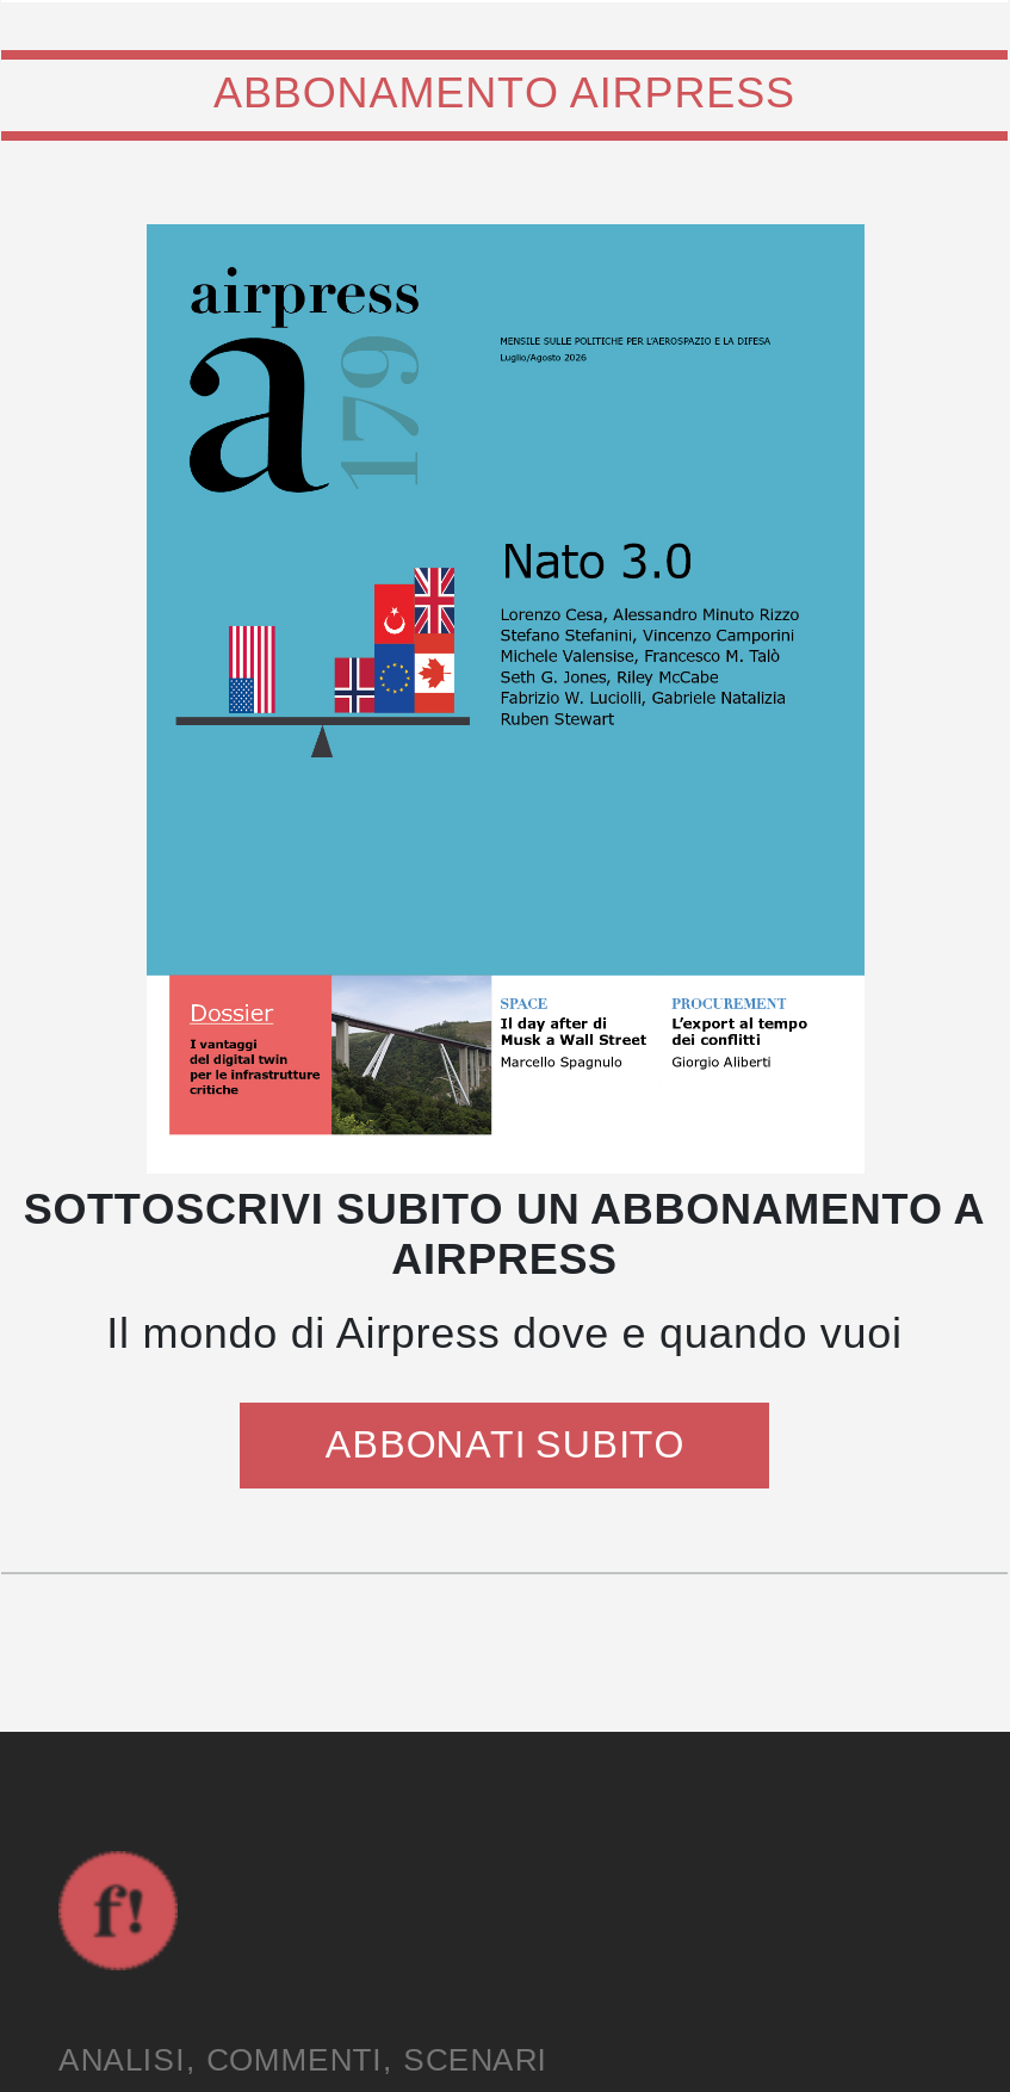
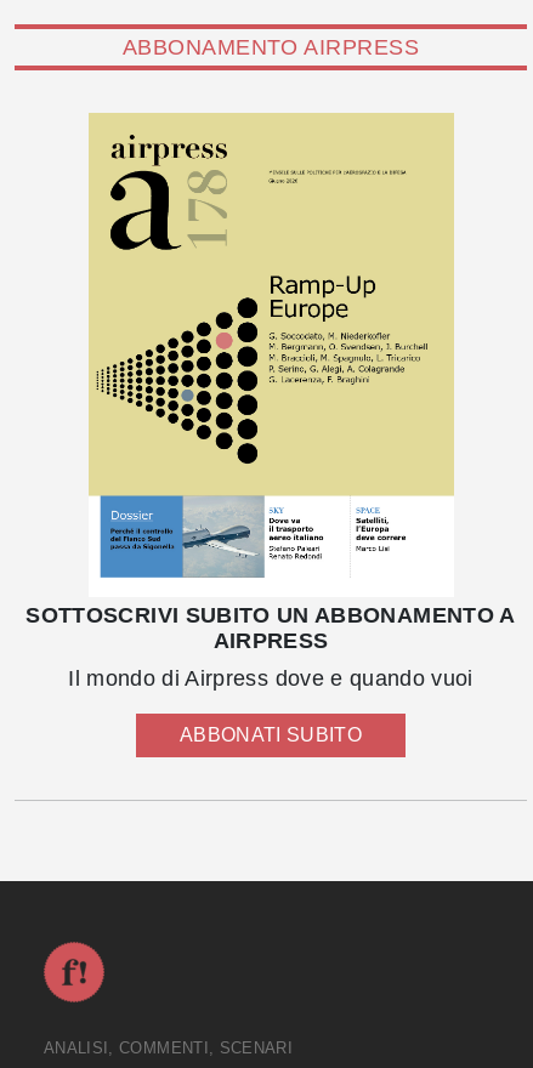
- [image]
+ [image]
